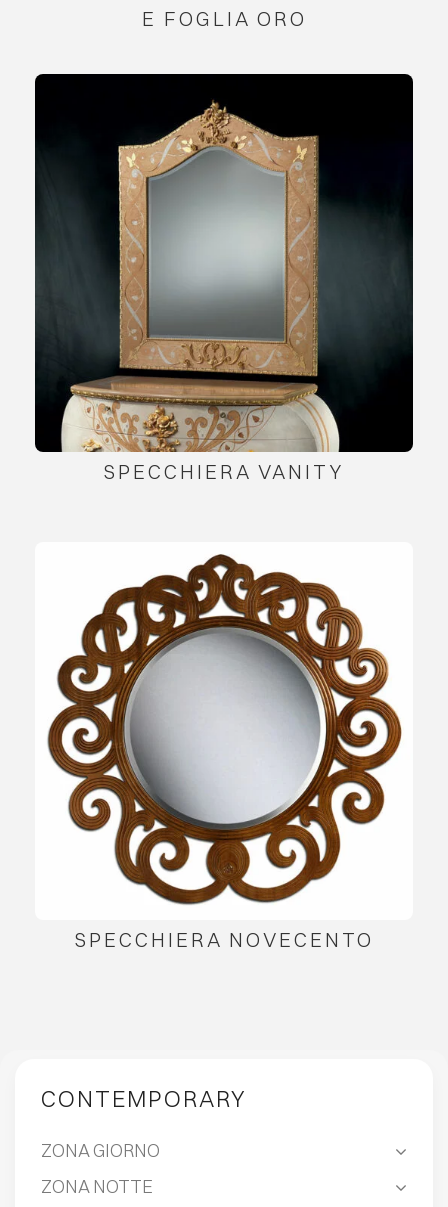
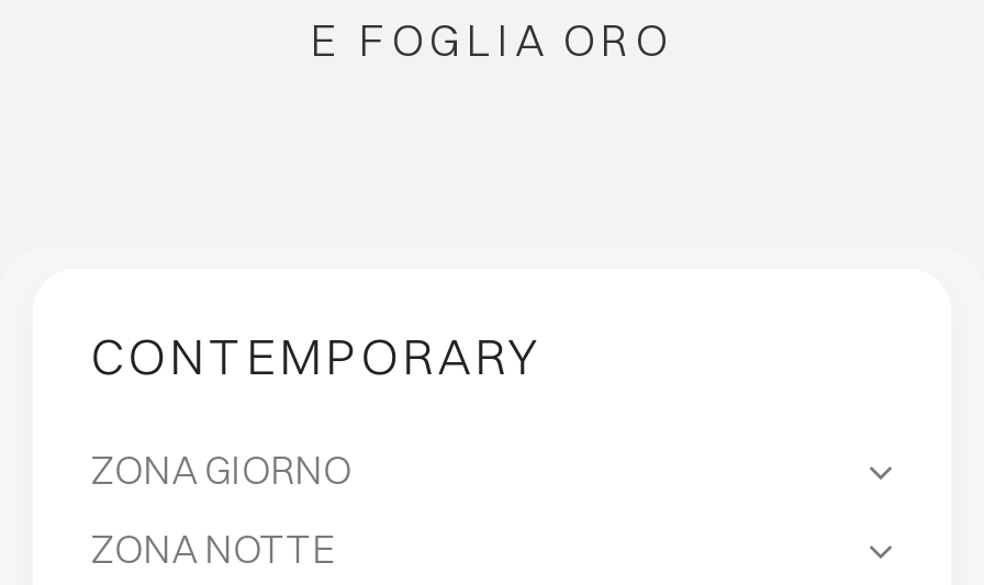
- [image]
- SPECCHIERA VANITY

- [image]
- SPECCHIERA NOVECENTO
